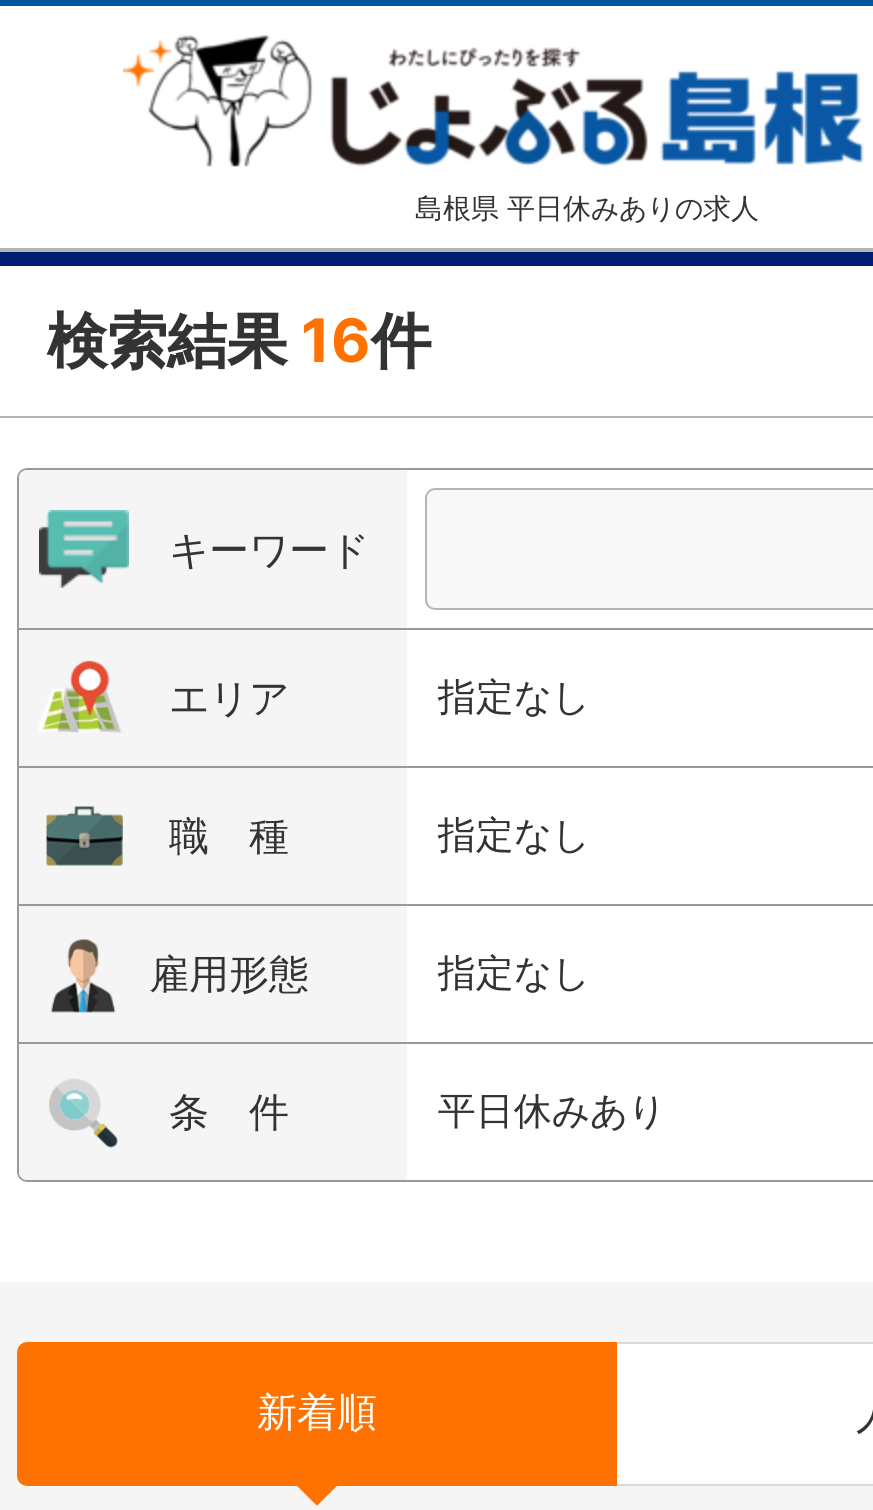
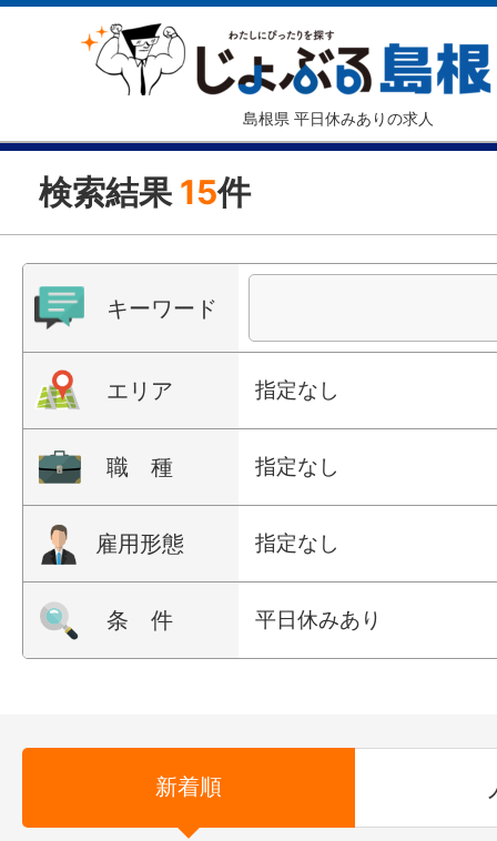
- 検索結果16件
+ 検索結果15件
